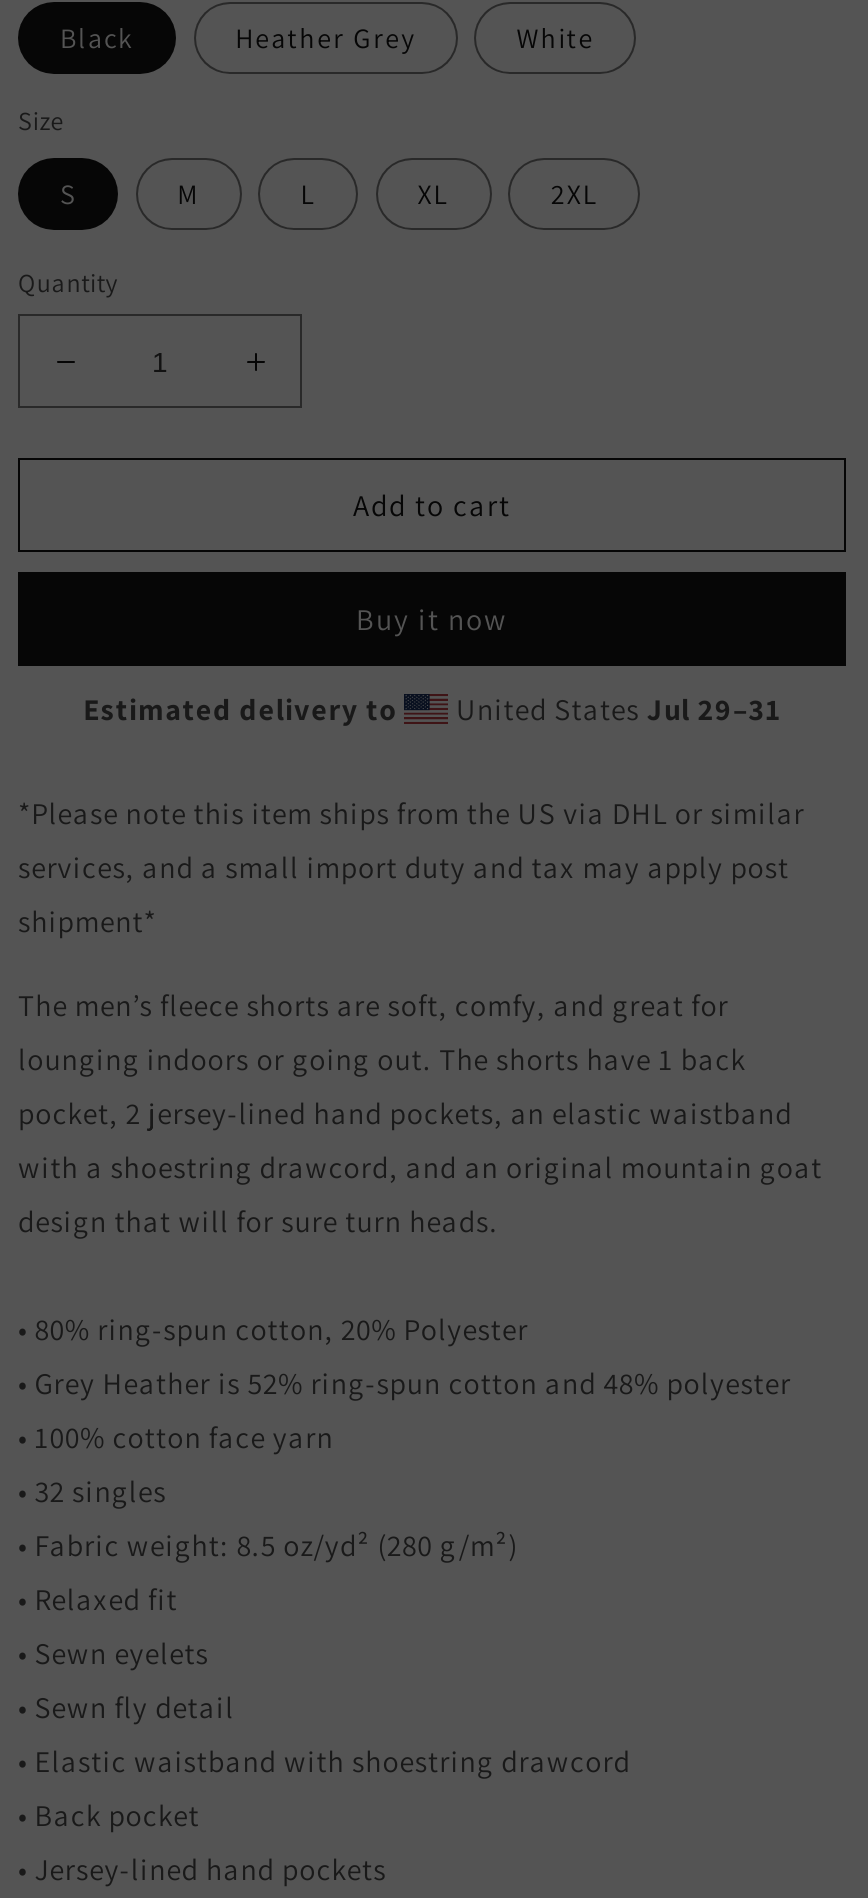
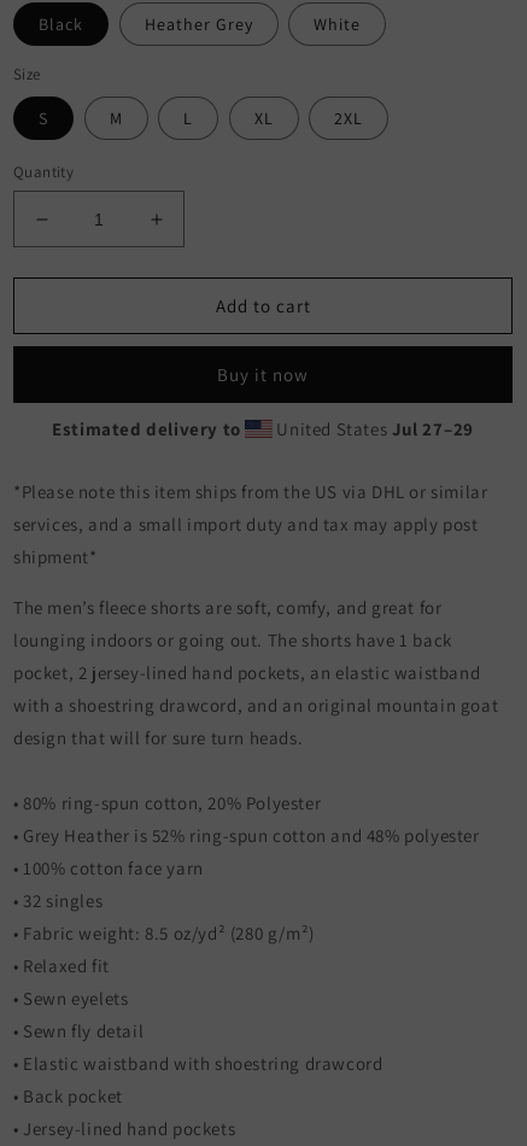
- United States Jul 29–31
+ United States Jul 27–29
